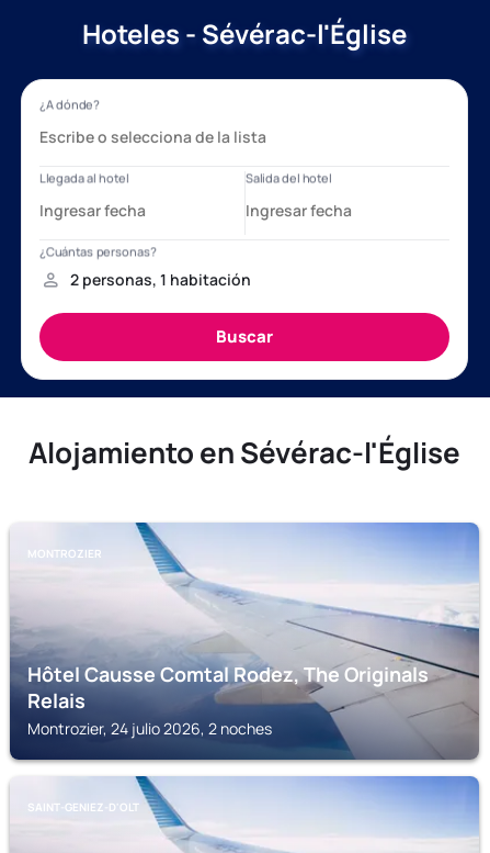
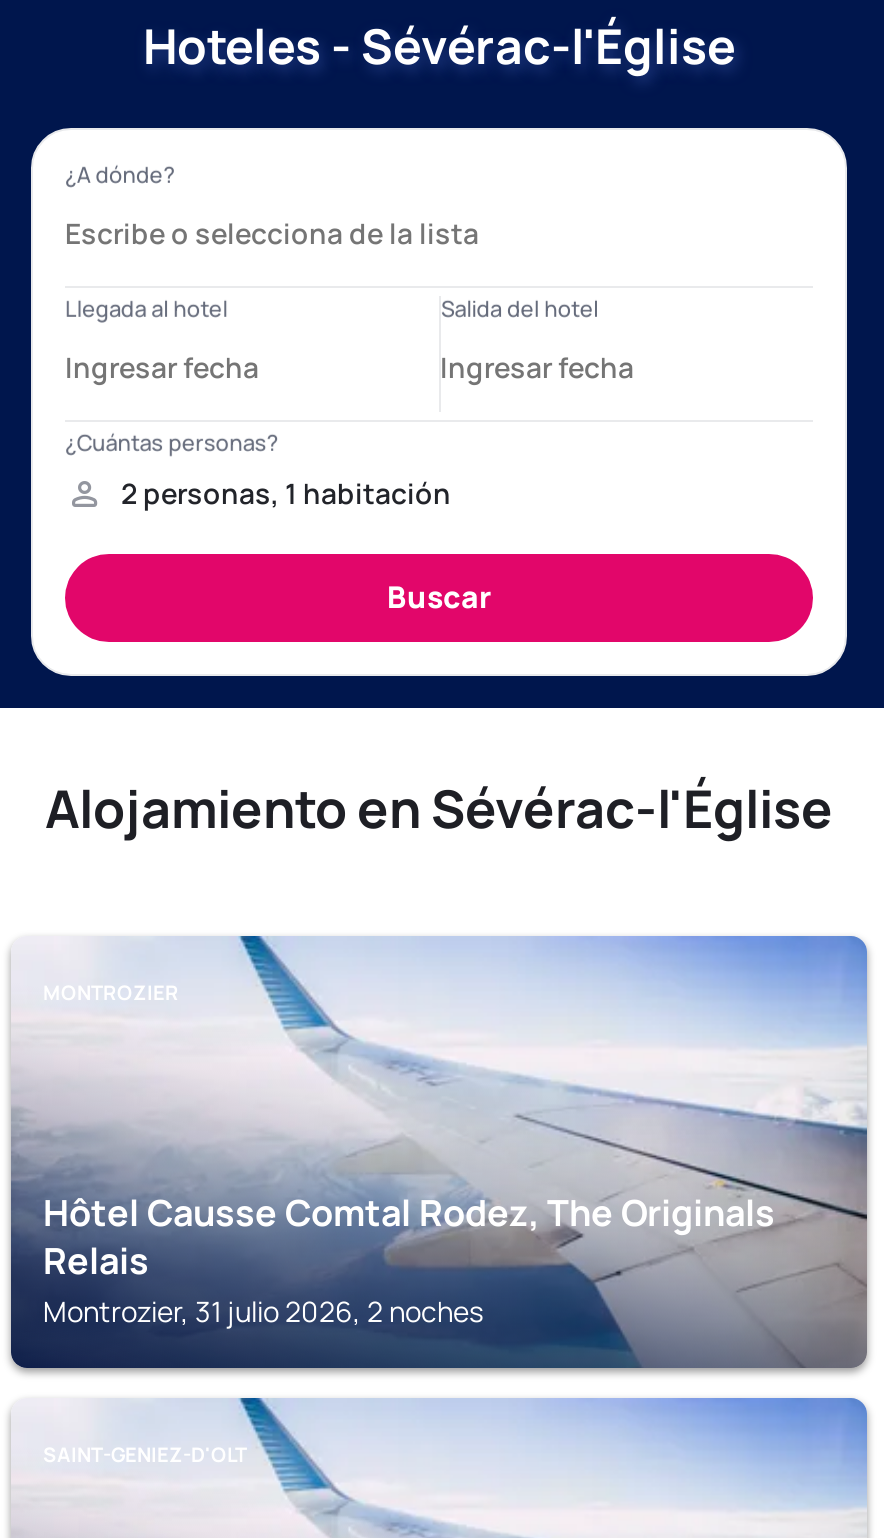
- Montrozier, 24 julio 2026, 2 noches
+ Montrozier, 31 julio 2026, 2 noches
